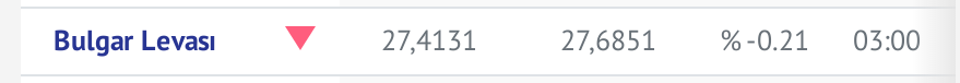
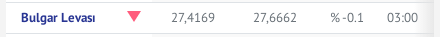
- 27,4131
+ 27,4169

- 27,6851
+ 27,6662

- % -0.21
+ % -0.1
